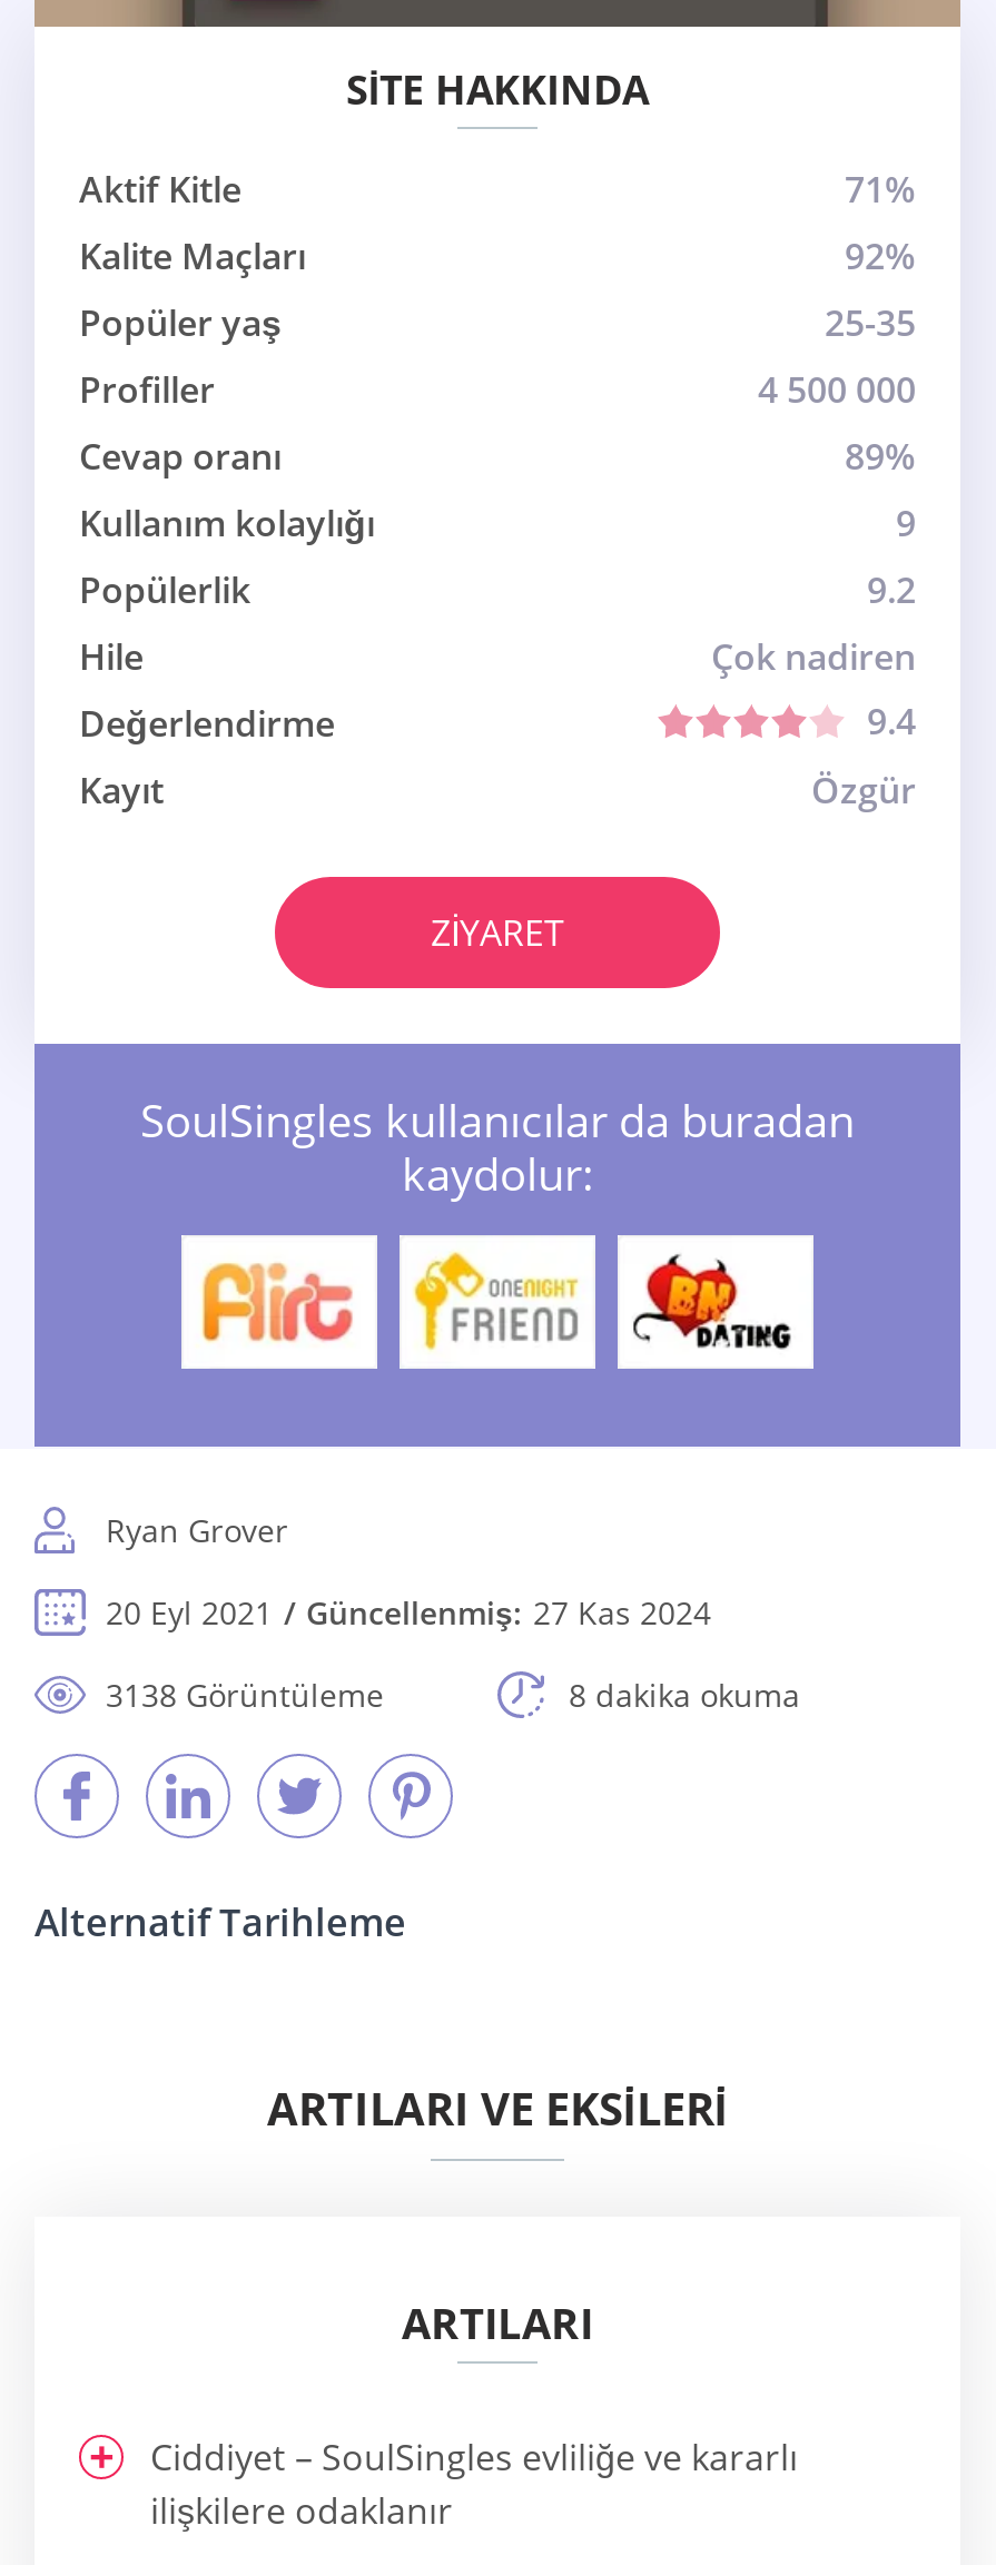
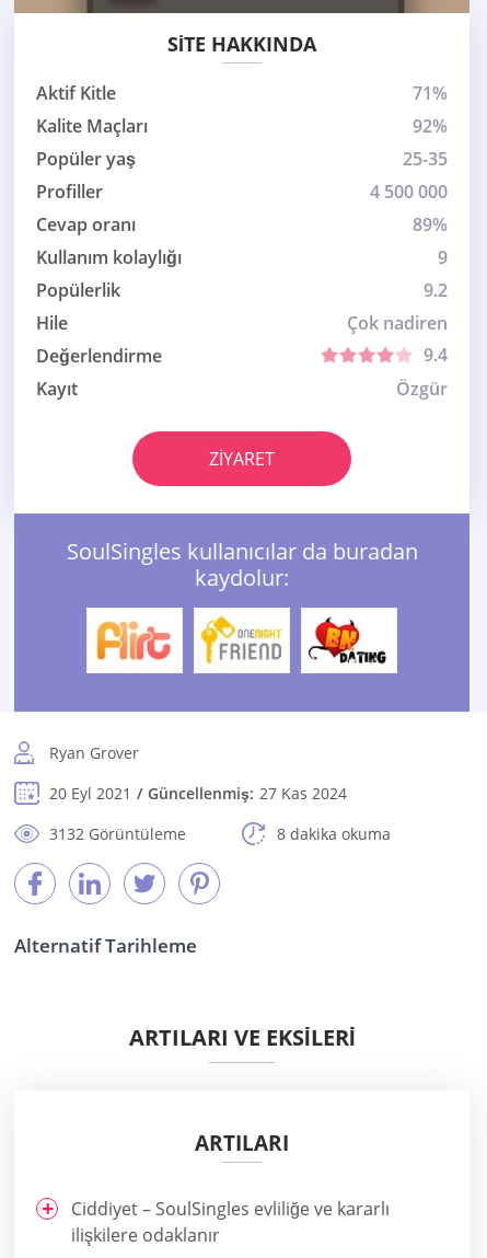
- 3138 Görüntüleme
+ 3132 Görüntüleme
